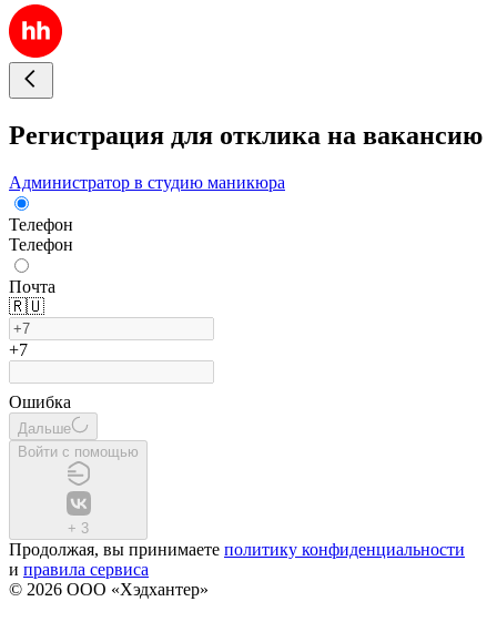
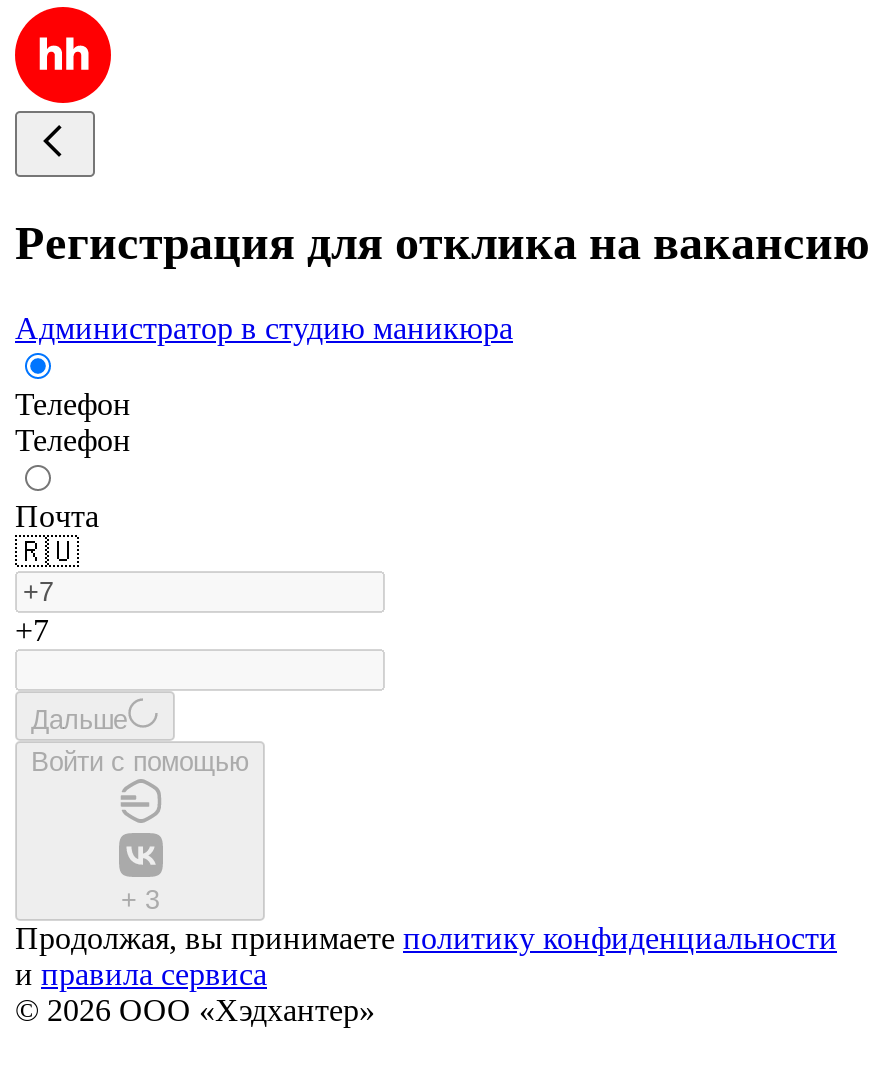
- Ошибка
